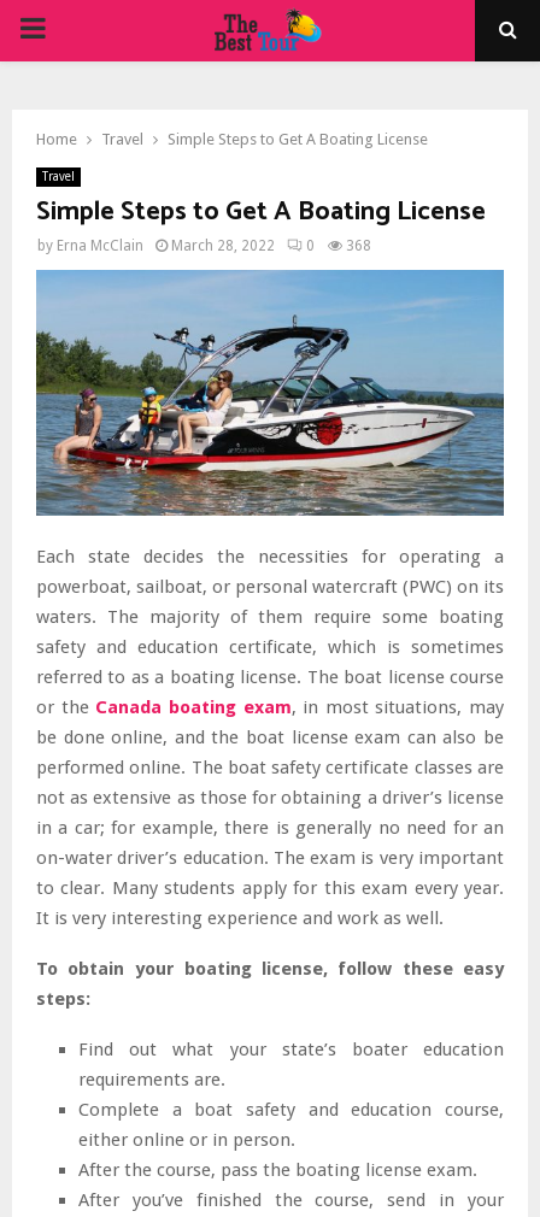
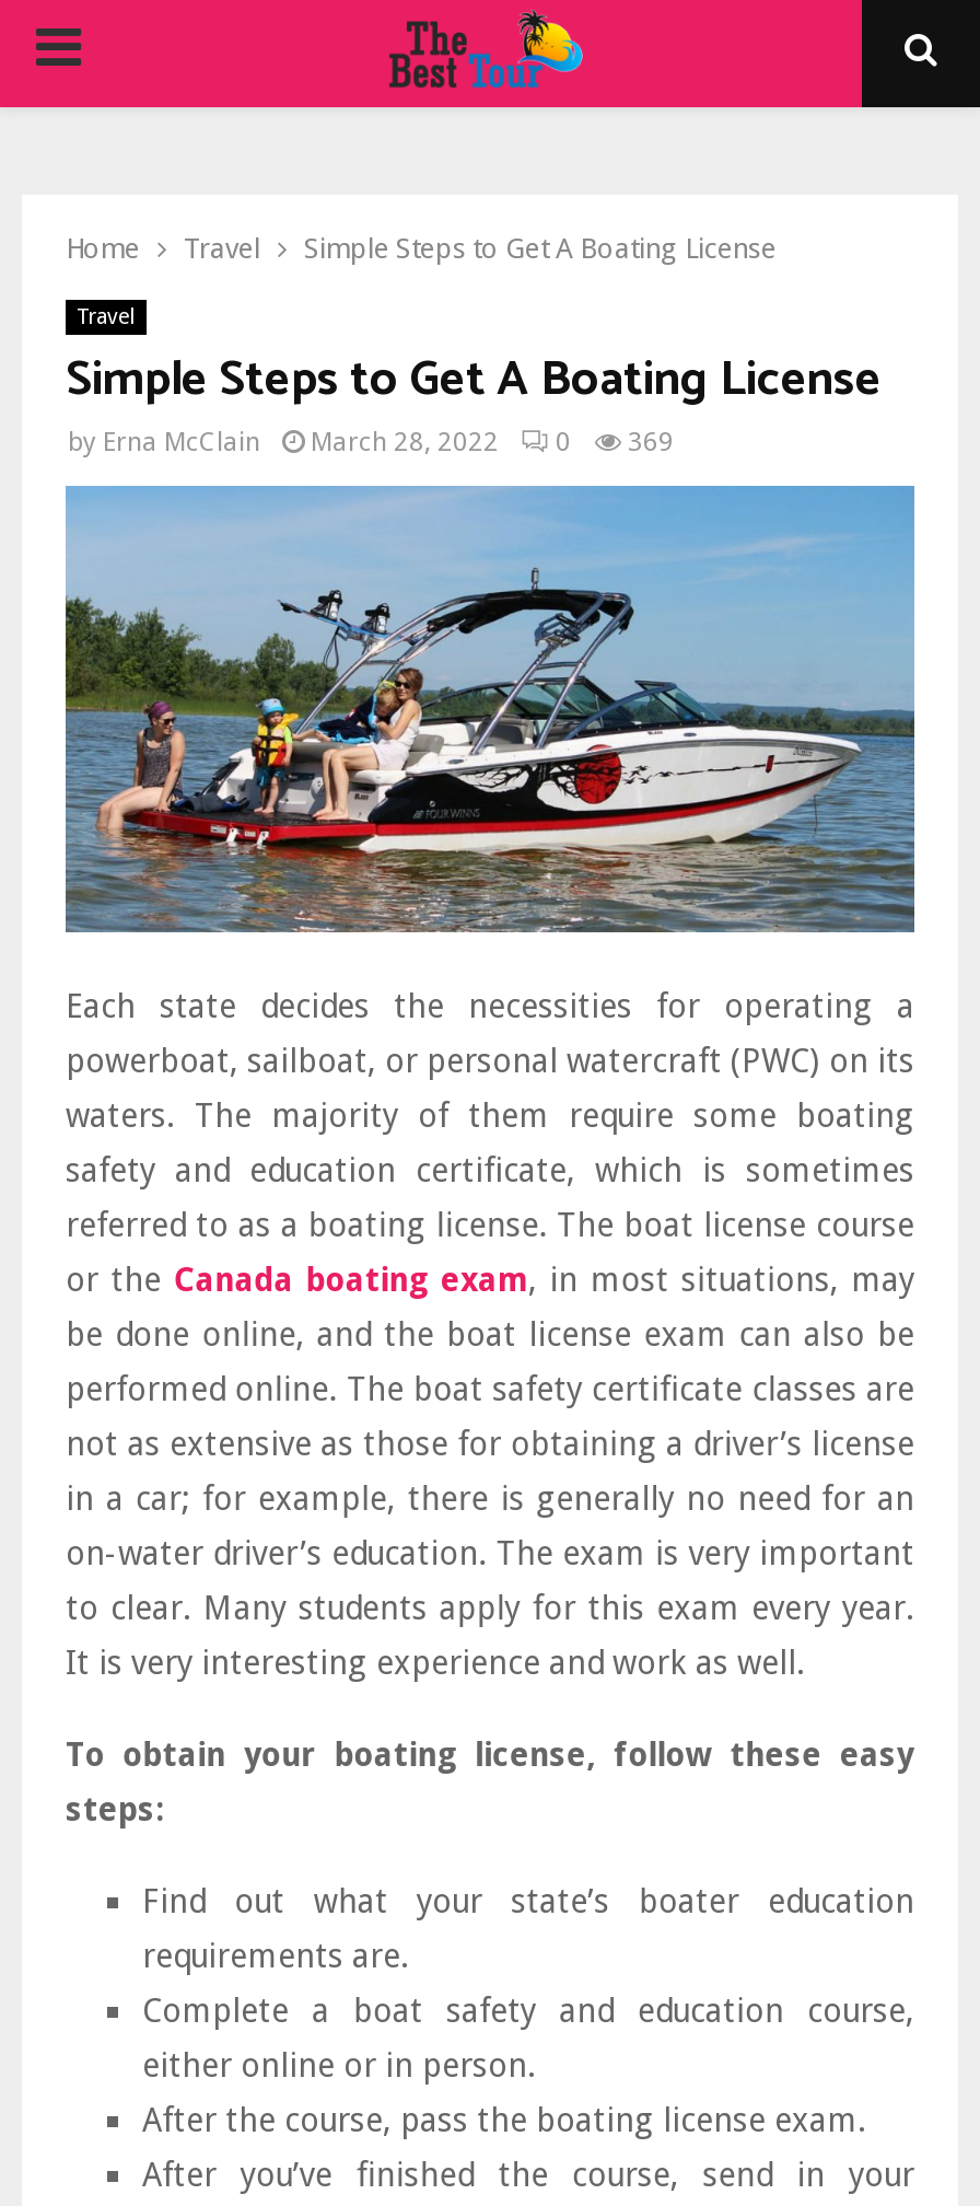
- by Erna McClain March 28, 2022 0 368
+ by Erna McClain March 28, 2022 0 369
